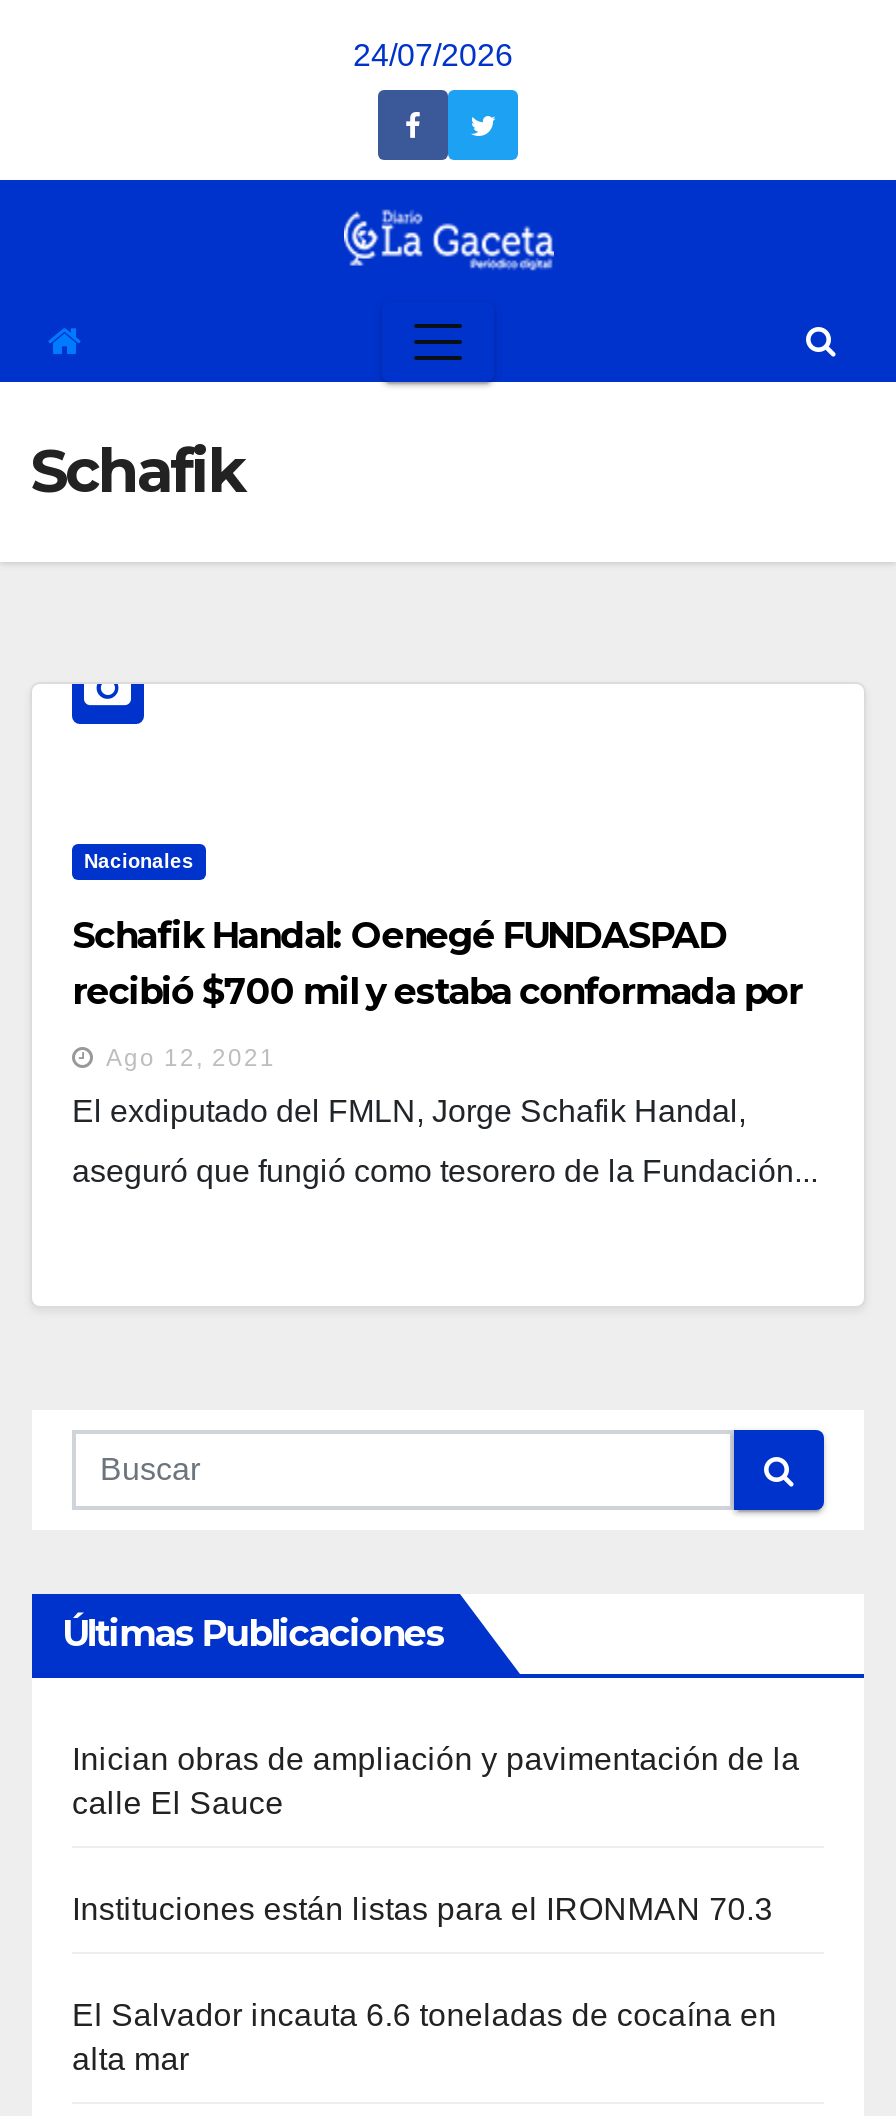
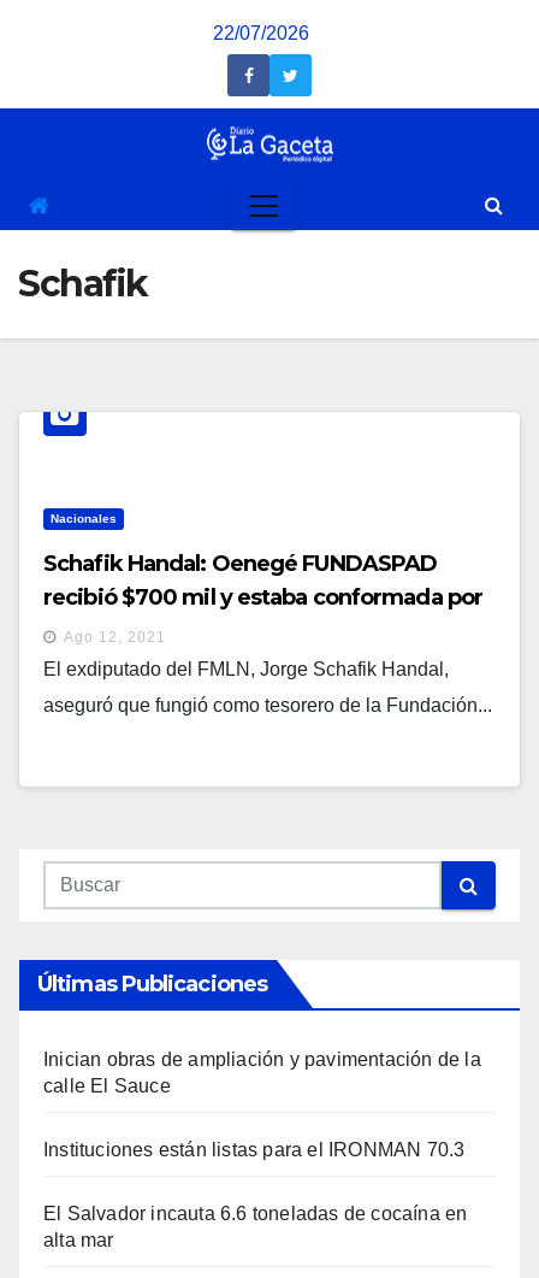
- 24/07/2026
+ 22/07/2026
